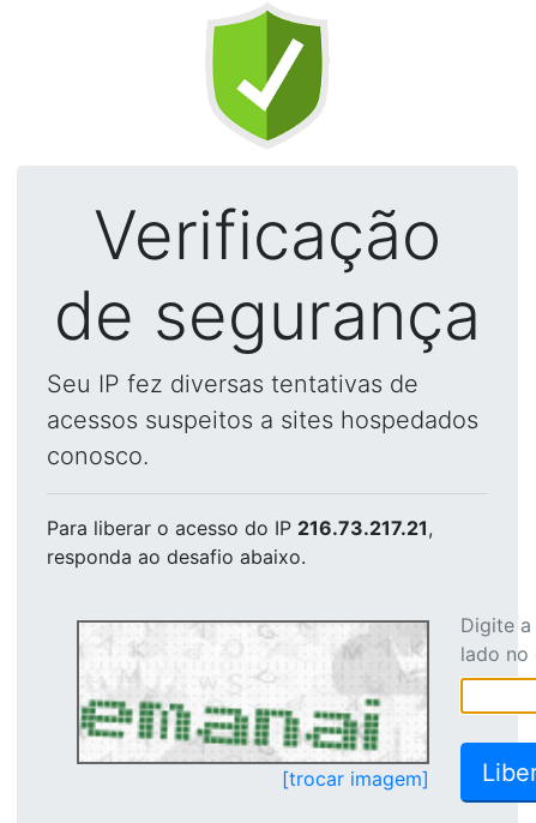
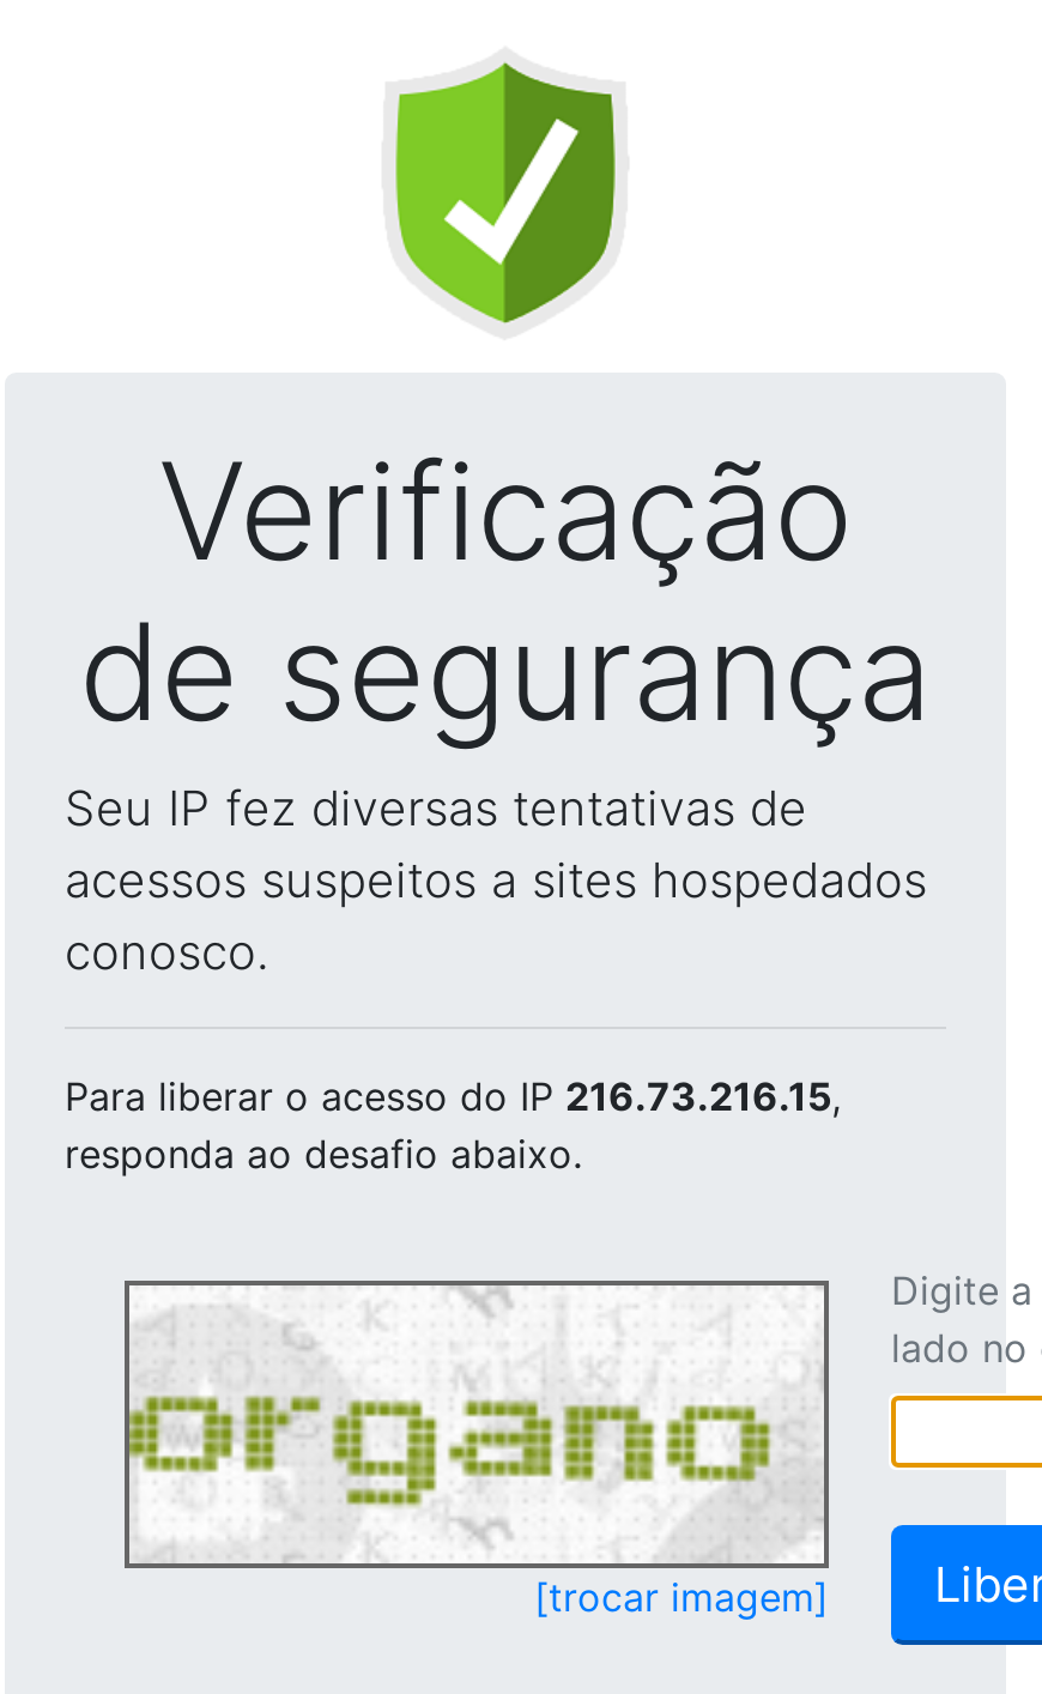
- Para liberar o acesso do IP 216.73.217.21,
+ Para liberar o acesso do IP 216.73.216.15,

- [image]
+ [image]
